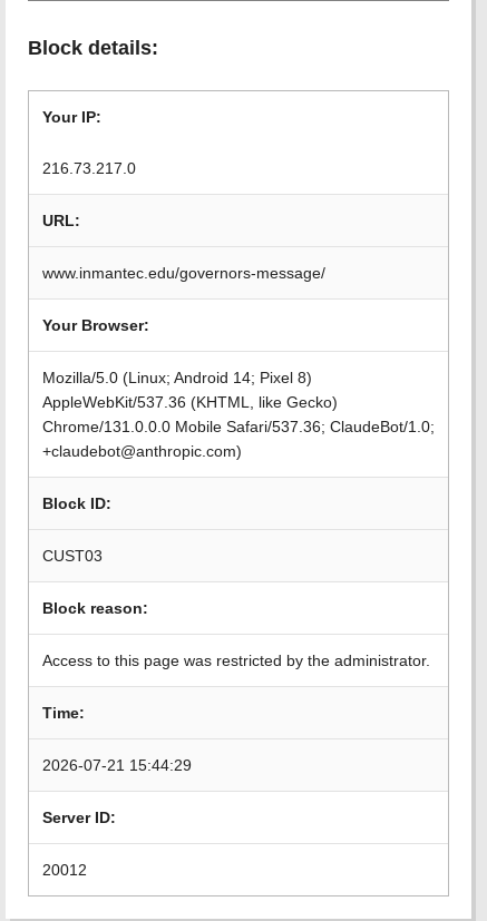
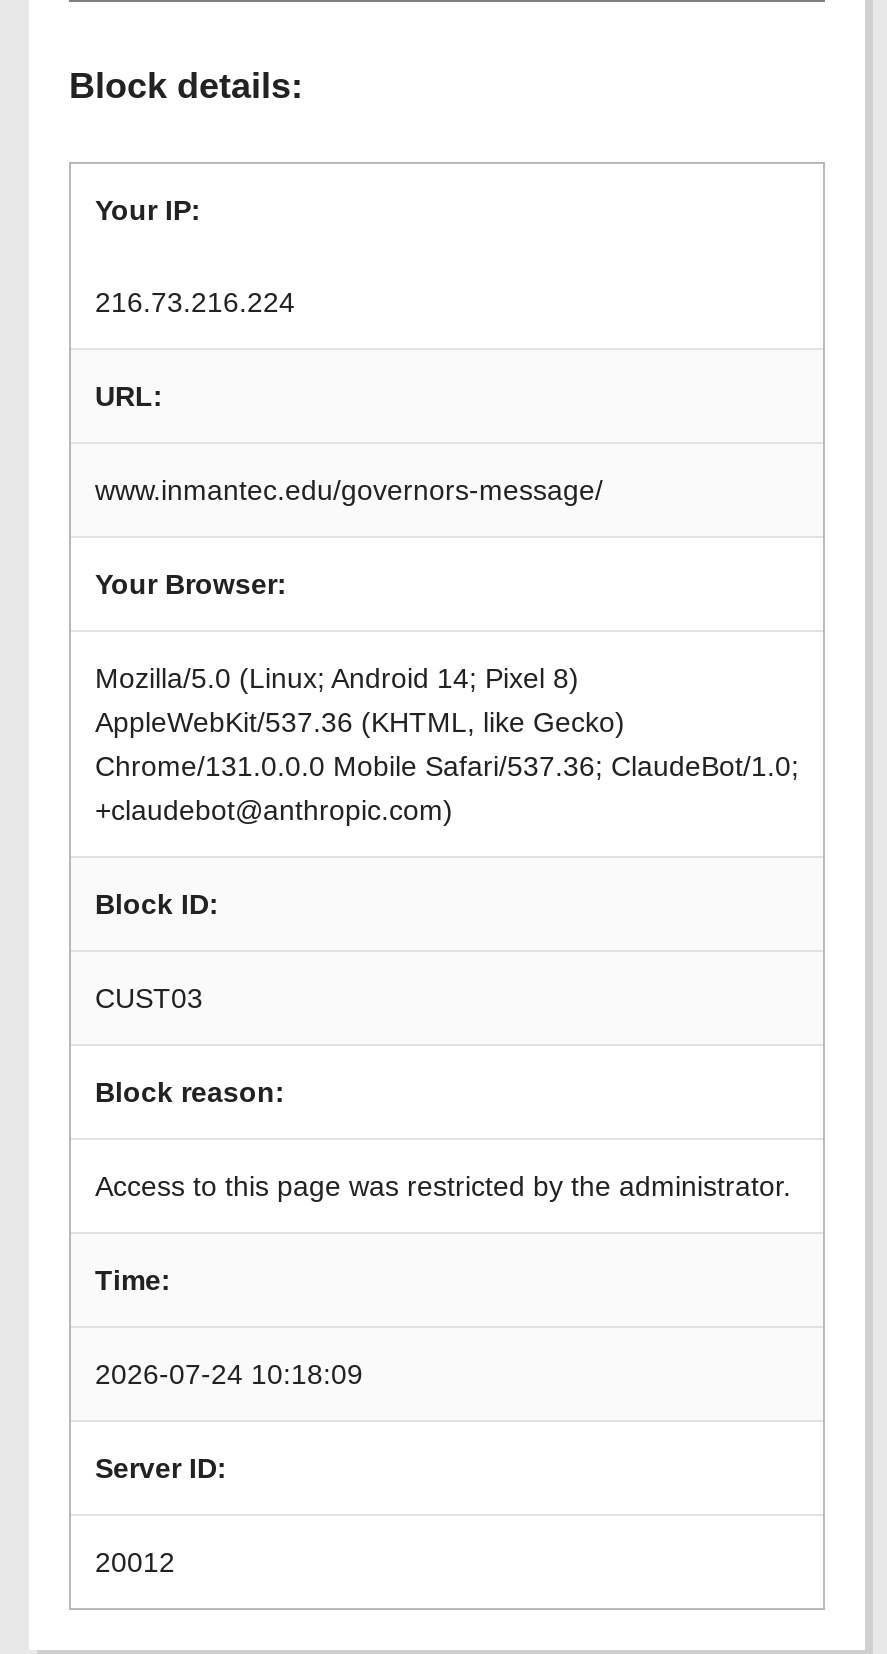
- 216.73.217.0
+ 216.73.216.224

- 2026-07-21 15:44:29
+ 2026-07-24 10:18:09
